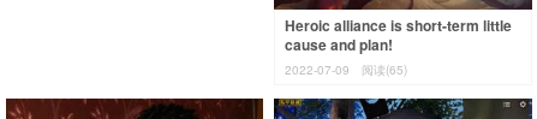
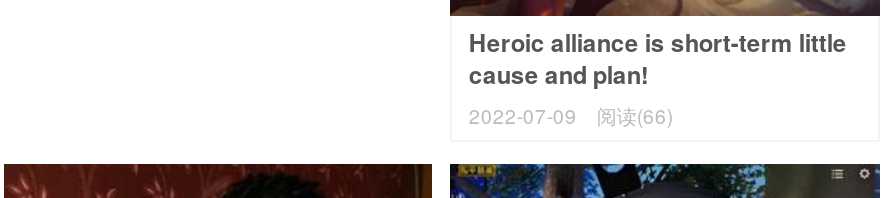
- 2022-07-09 阅读(65)
+ 2022-07-09 阅读(66)
